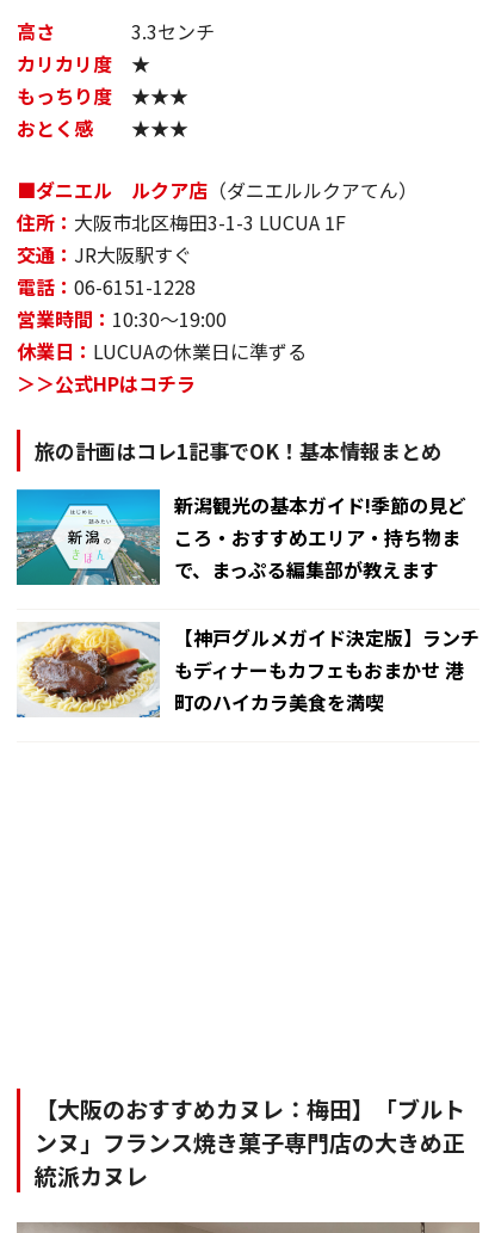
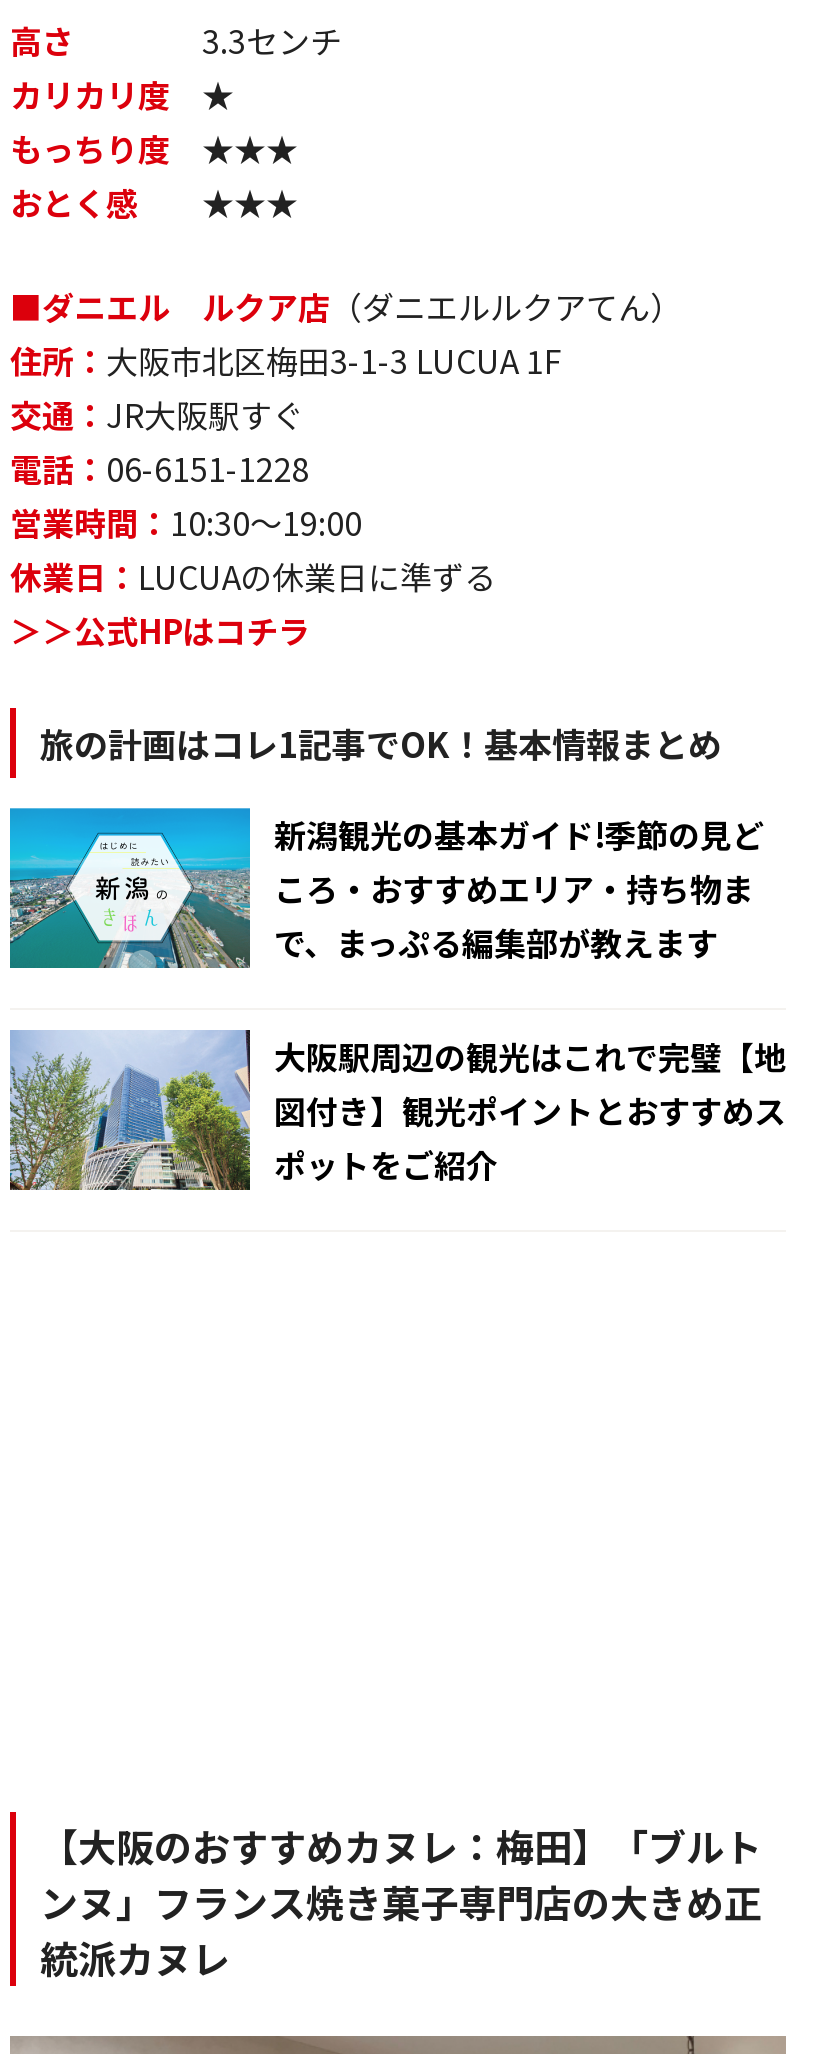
- [image]
- 【神戸グルメガイド決定版】ランチ
- もディナーもカフェもおまかせ 港
- 町のハイカラ美食を満喫
+ [image]
+ 大阪駅周辺の観光はこれで完璧【地
+ 図付き】観光ポイントとおすすめス
+ ポットをご紹介
